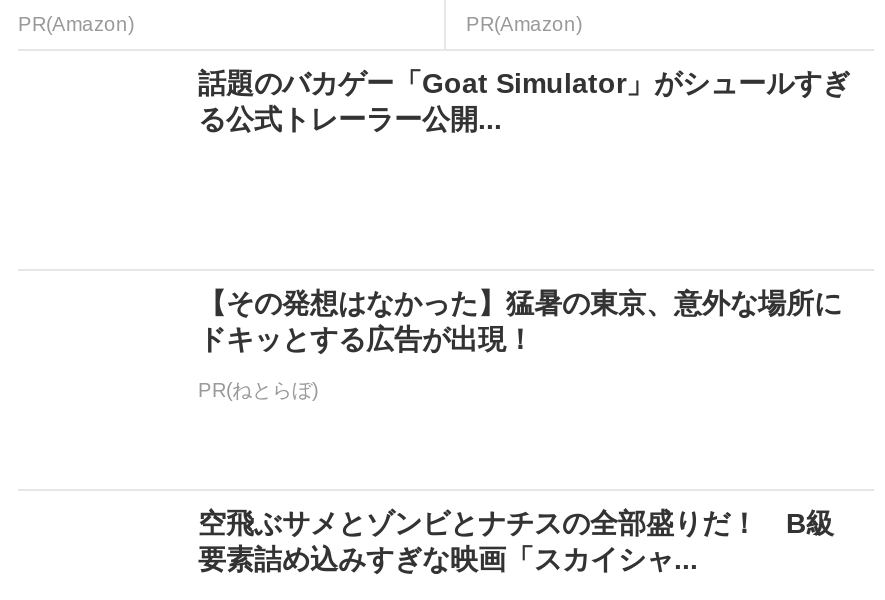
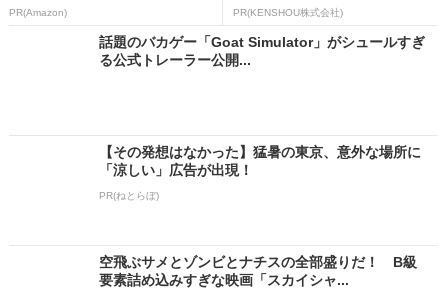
- PR(Amazon)
+ PR(KENSHOU株式会社)

- ドキッとする広告が出現！
+ 「涼しい」広告が出現！
